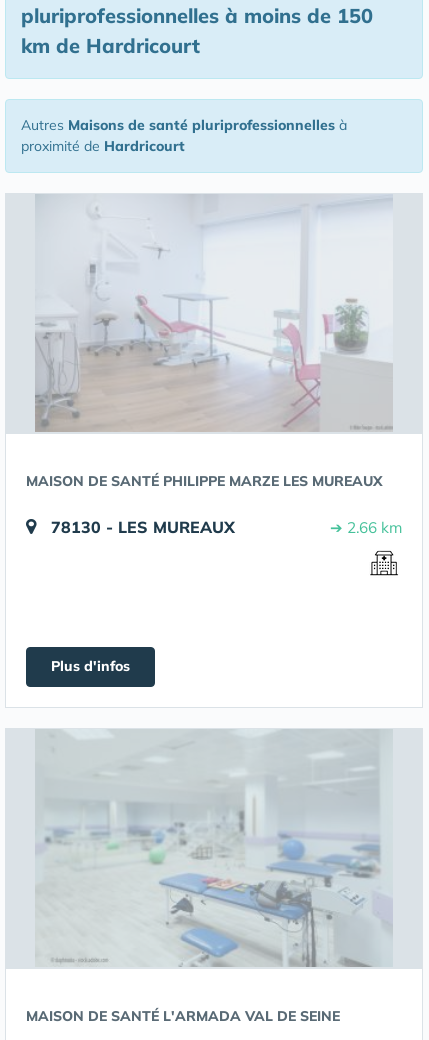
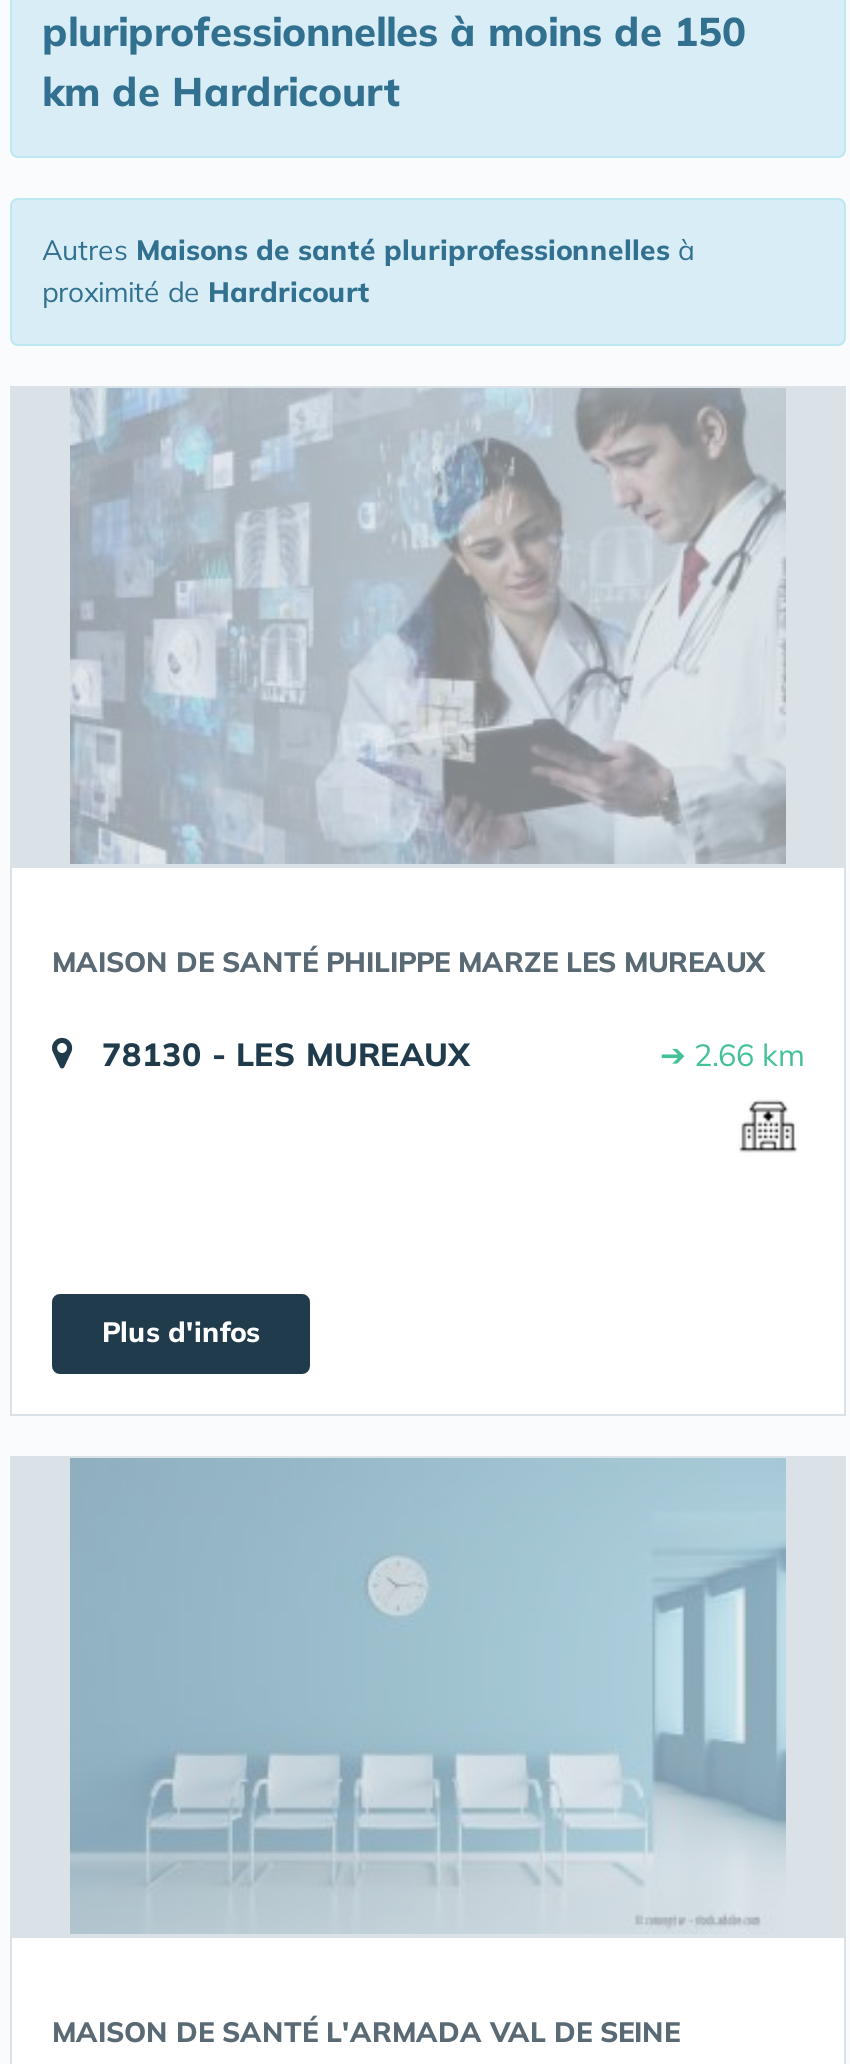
- [image]
+ [image]

- [image]
+ [image]
